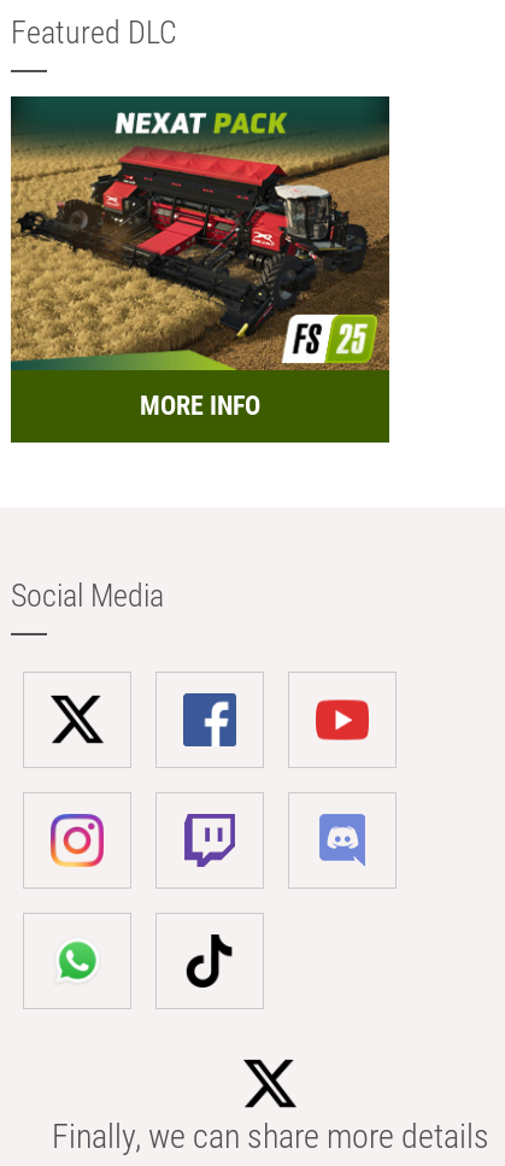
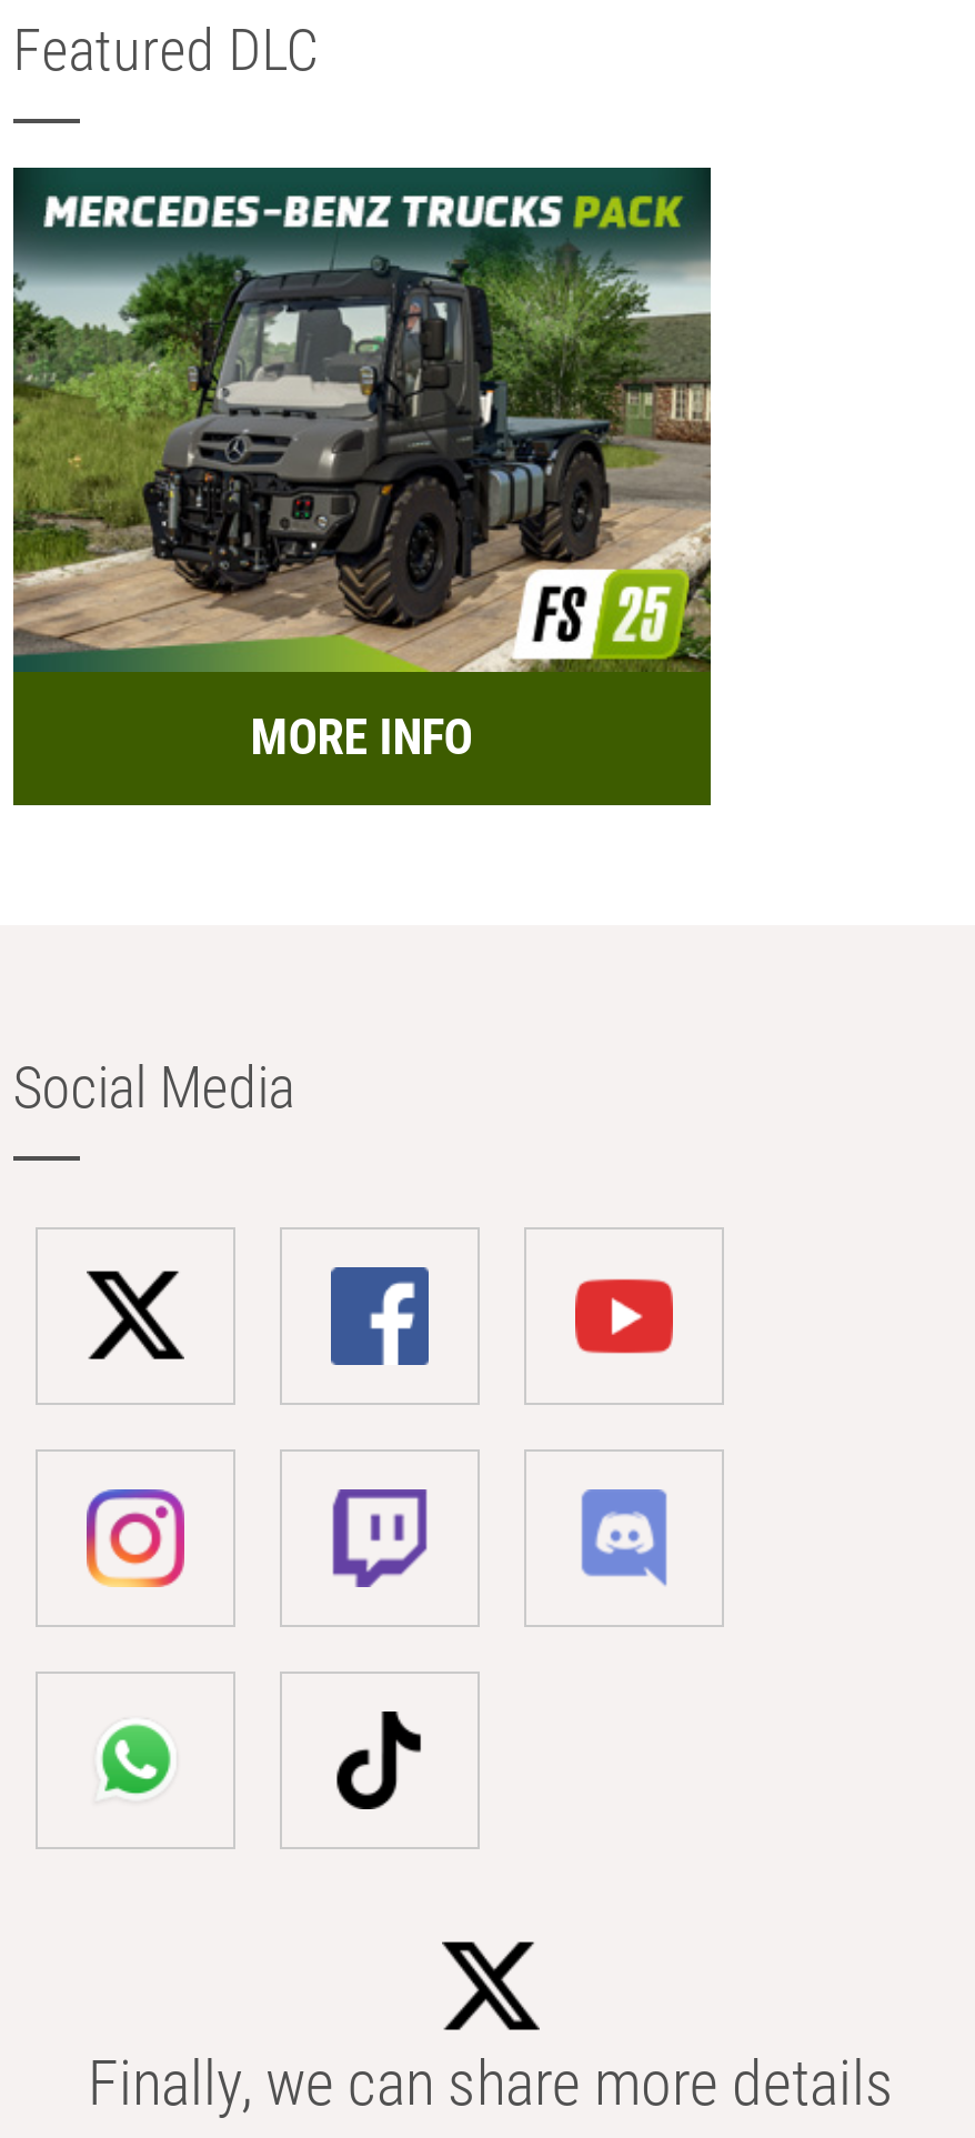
- [image]
+ [image]
